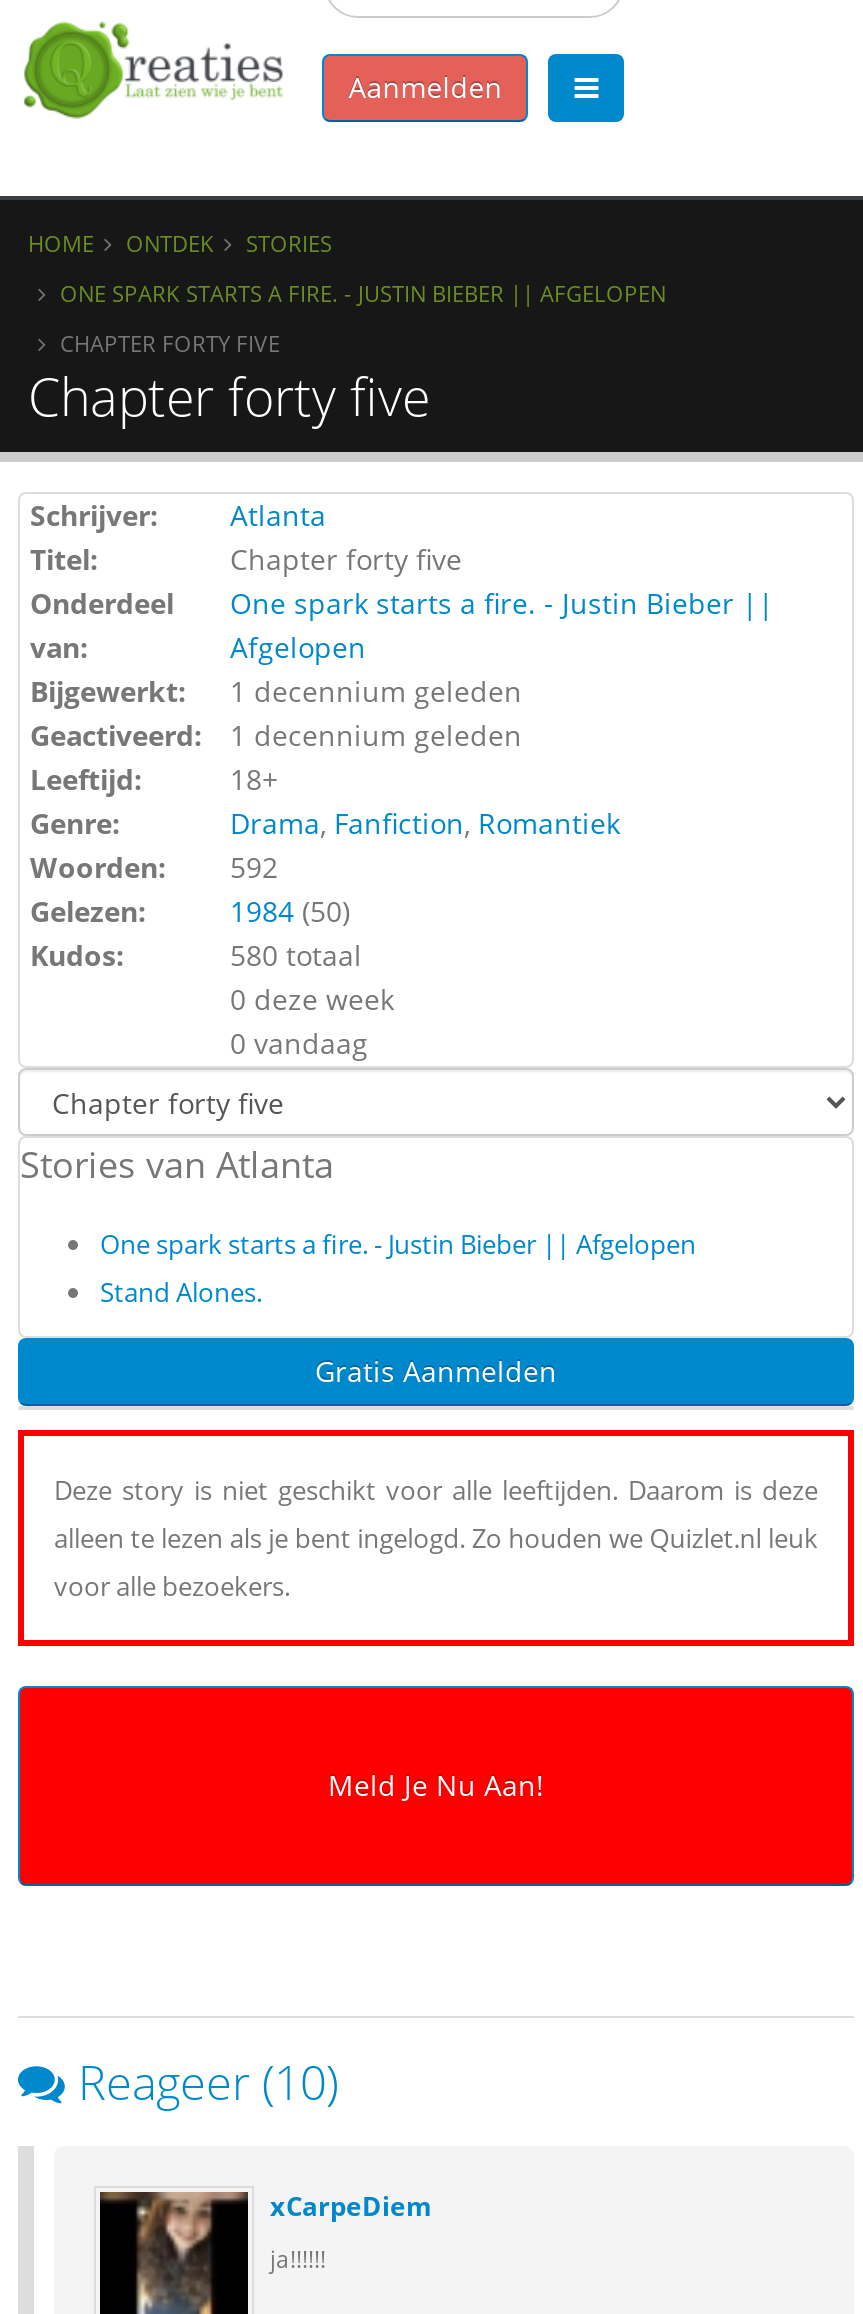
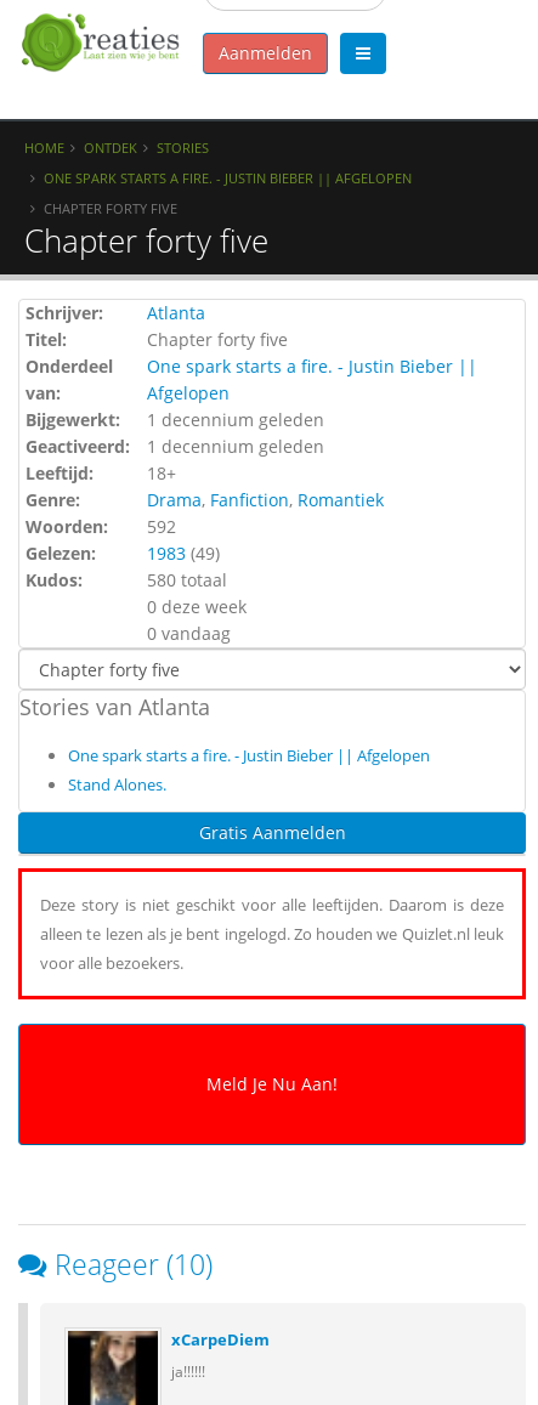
- 1984 (50)
+ 1983 (49)
